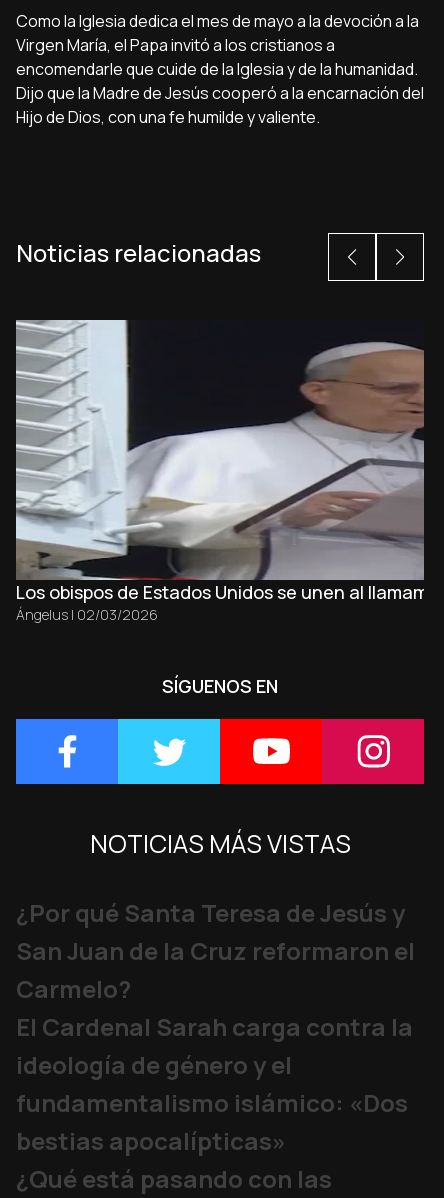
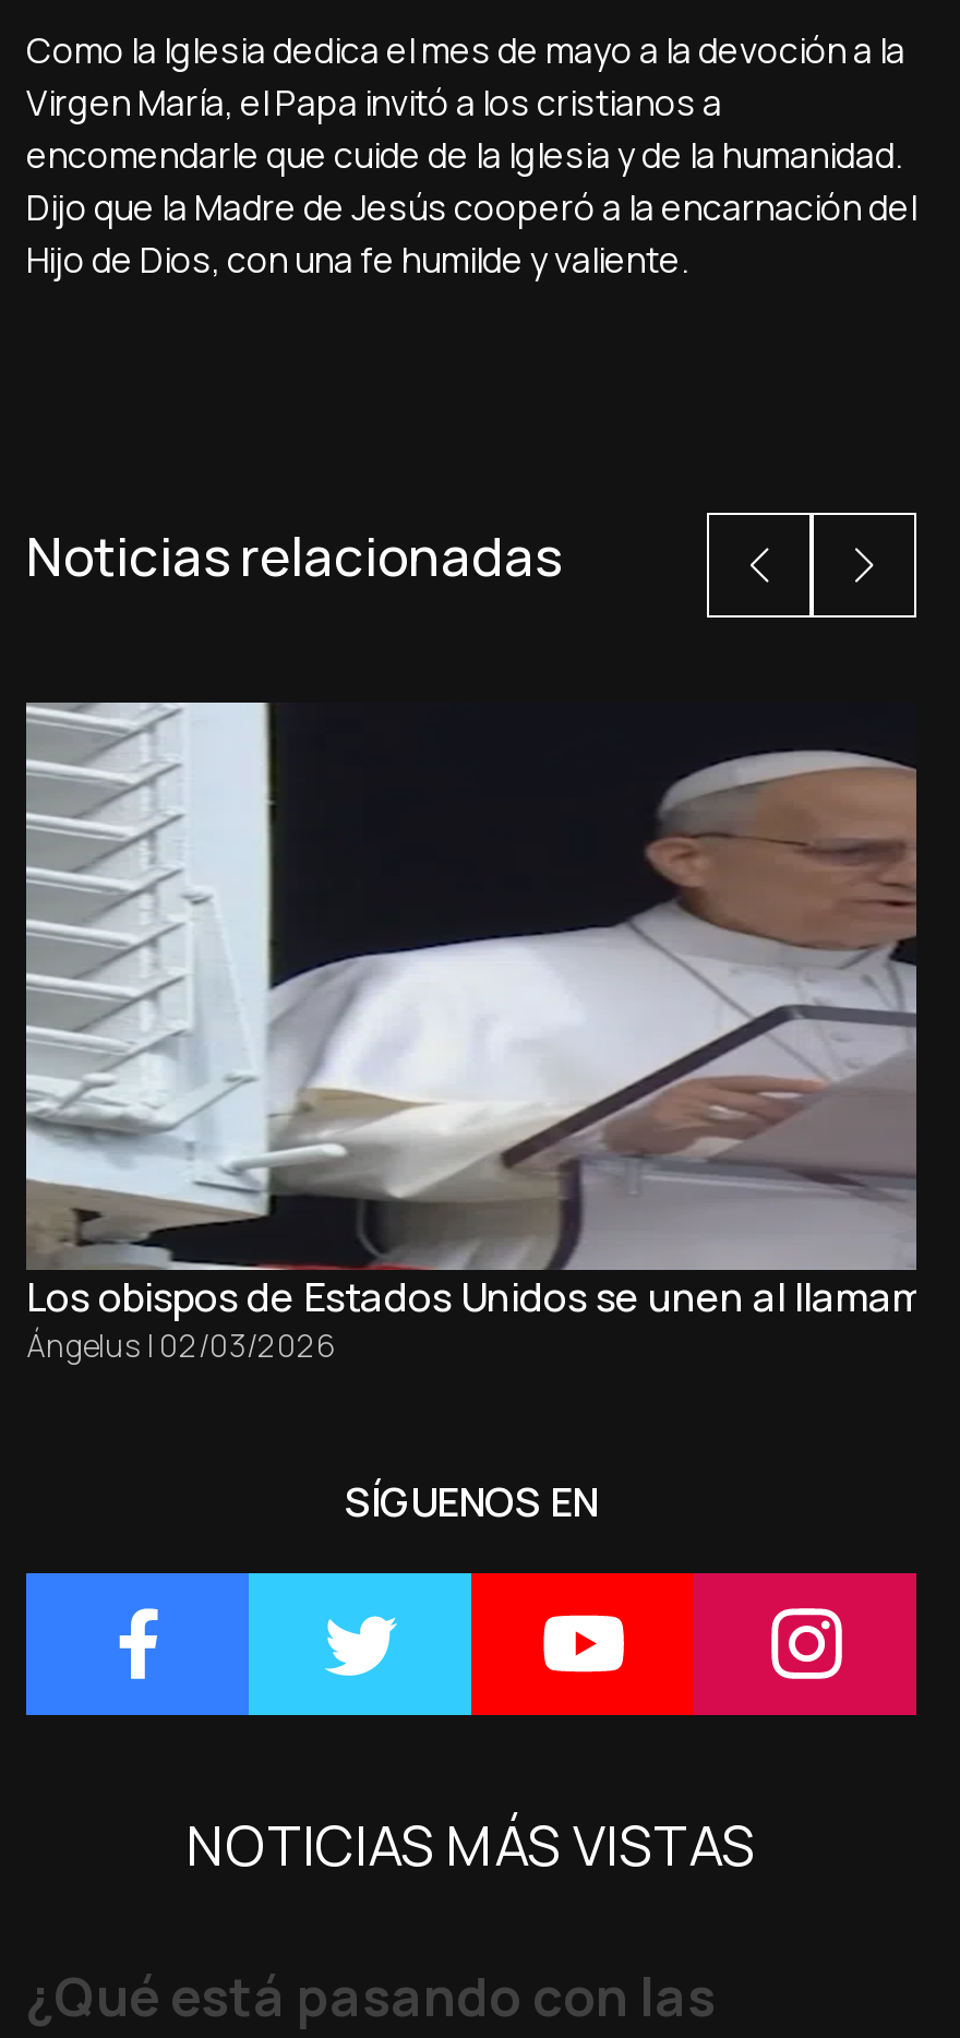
- ¿Por qué Santa Teresa de Jesús y
- San Juan de la Cruz reformaron el
- Carmelo?
- El Cardenal Sarah carga contra la
- ideología de género y el
- fundamentalismo islámico: «Dos
- bestias apocalípticas»
